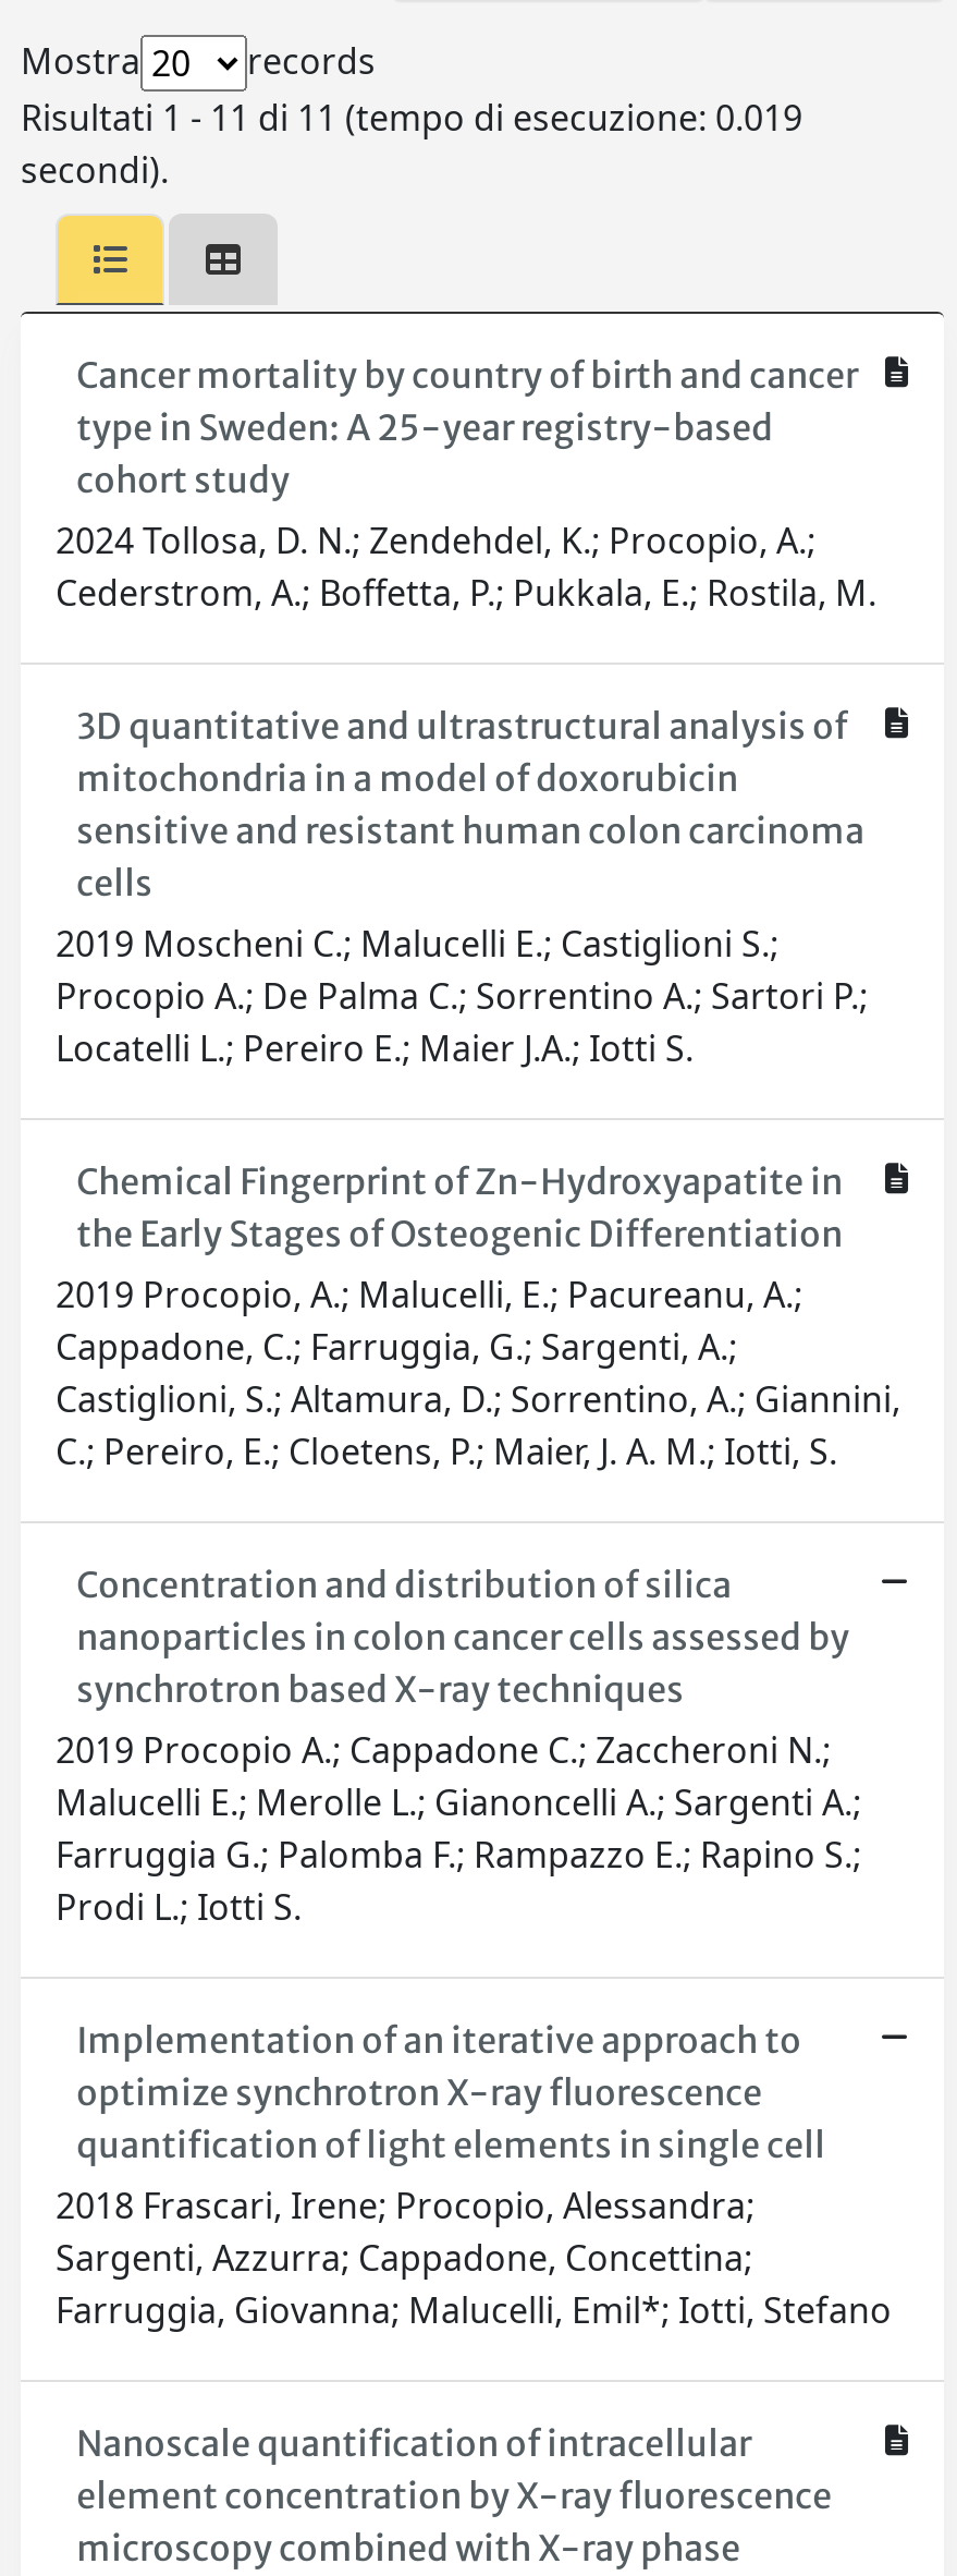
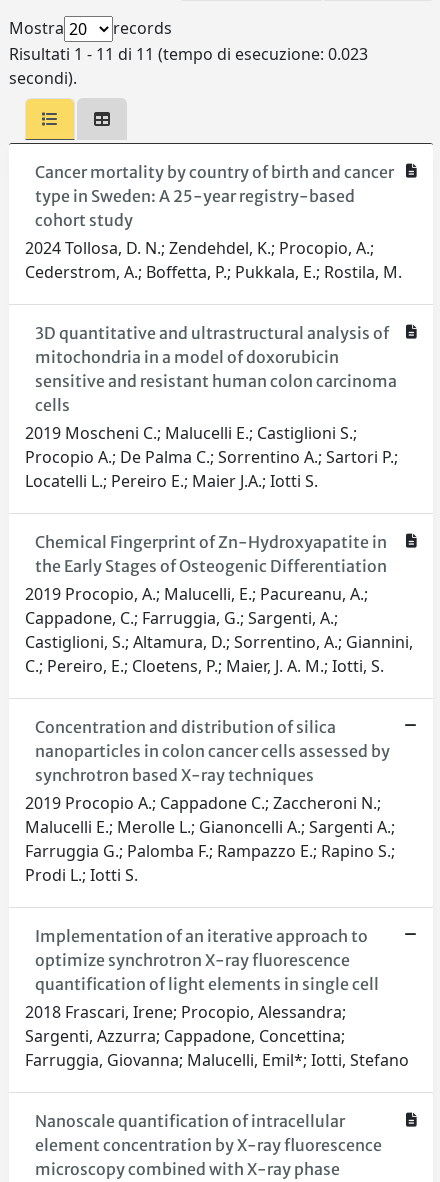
- Risultati 1 - 11 di 11 (tempo di esecuzione: 0.019
+ Risultati 1 - 11 di 11 (tempo di esecuzione: 0.023
